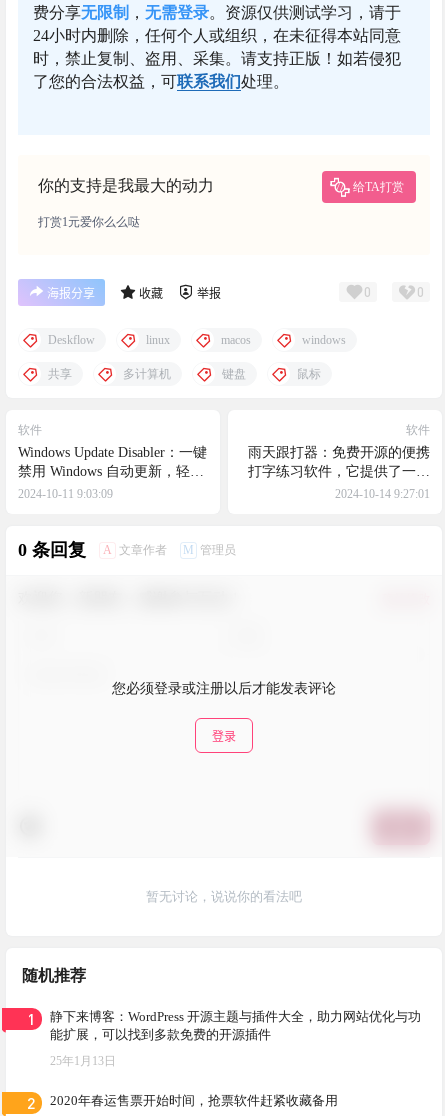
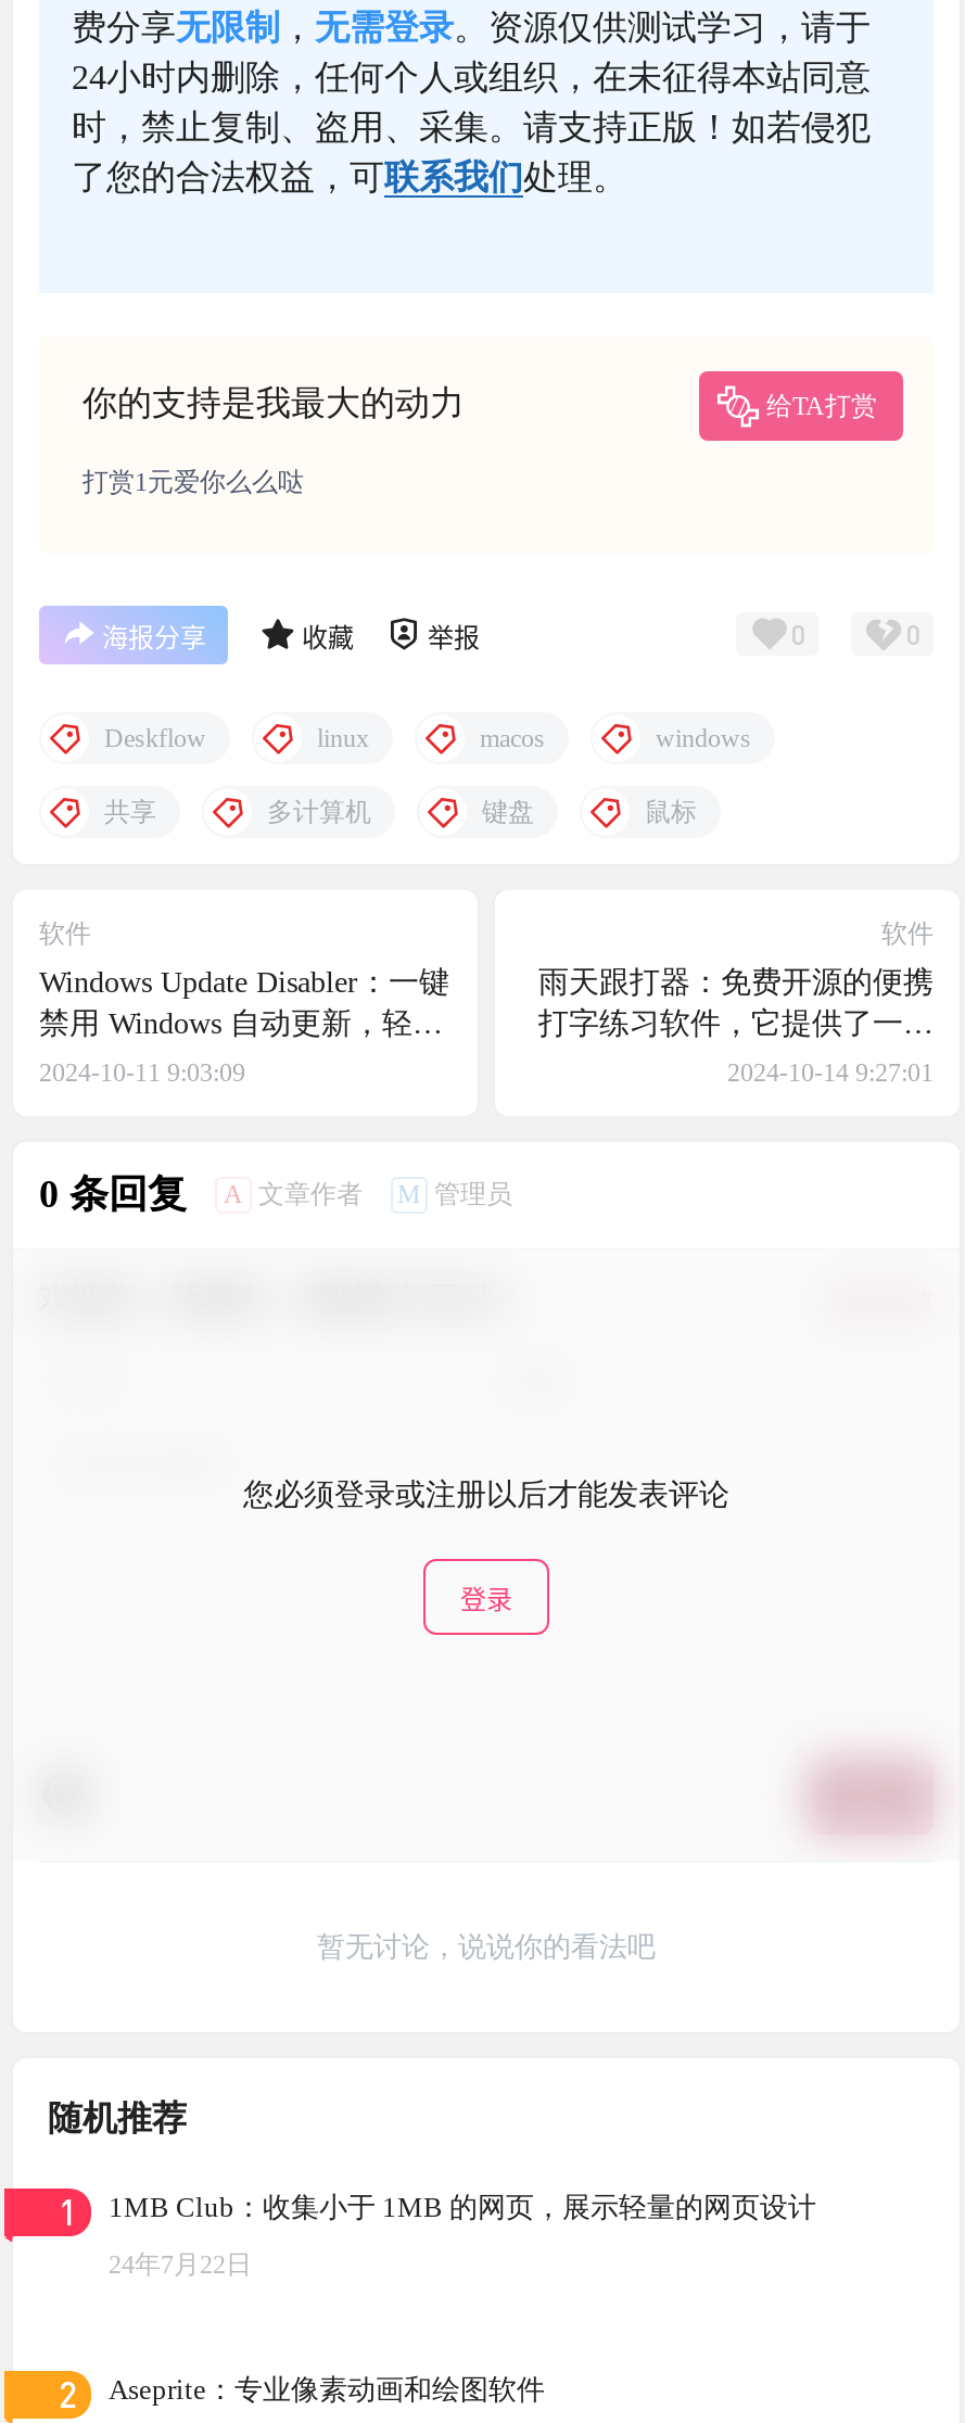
- 静下来博客：WordPress 开源主题与插件大全，助力网站优化与功
- 能扩展，可以找到多款免费的开源插件
+ 1MB Club：收集小于 1MB 的网页，展示轻量的网页设计

- 25年1月13日
+ 24年7月22日

- 2020年春运售票开始时间，抢票软件赶紧收藏备用
+ Aseprite：专业像素动画和绘图软件
